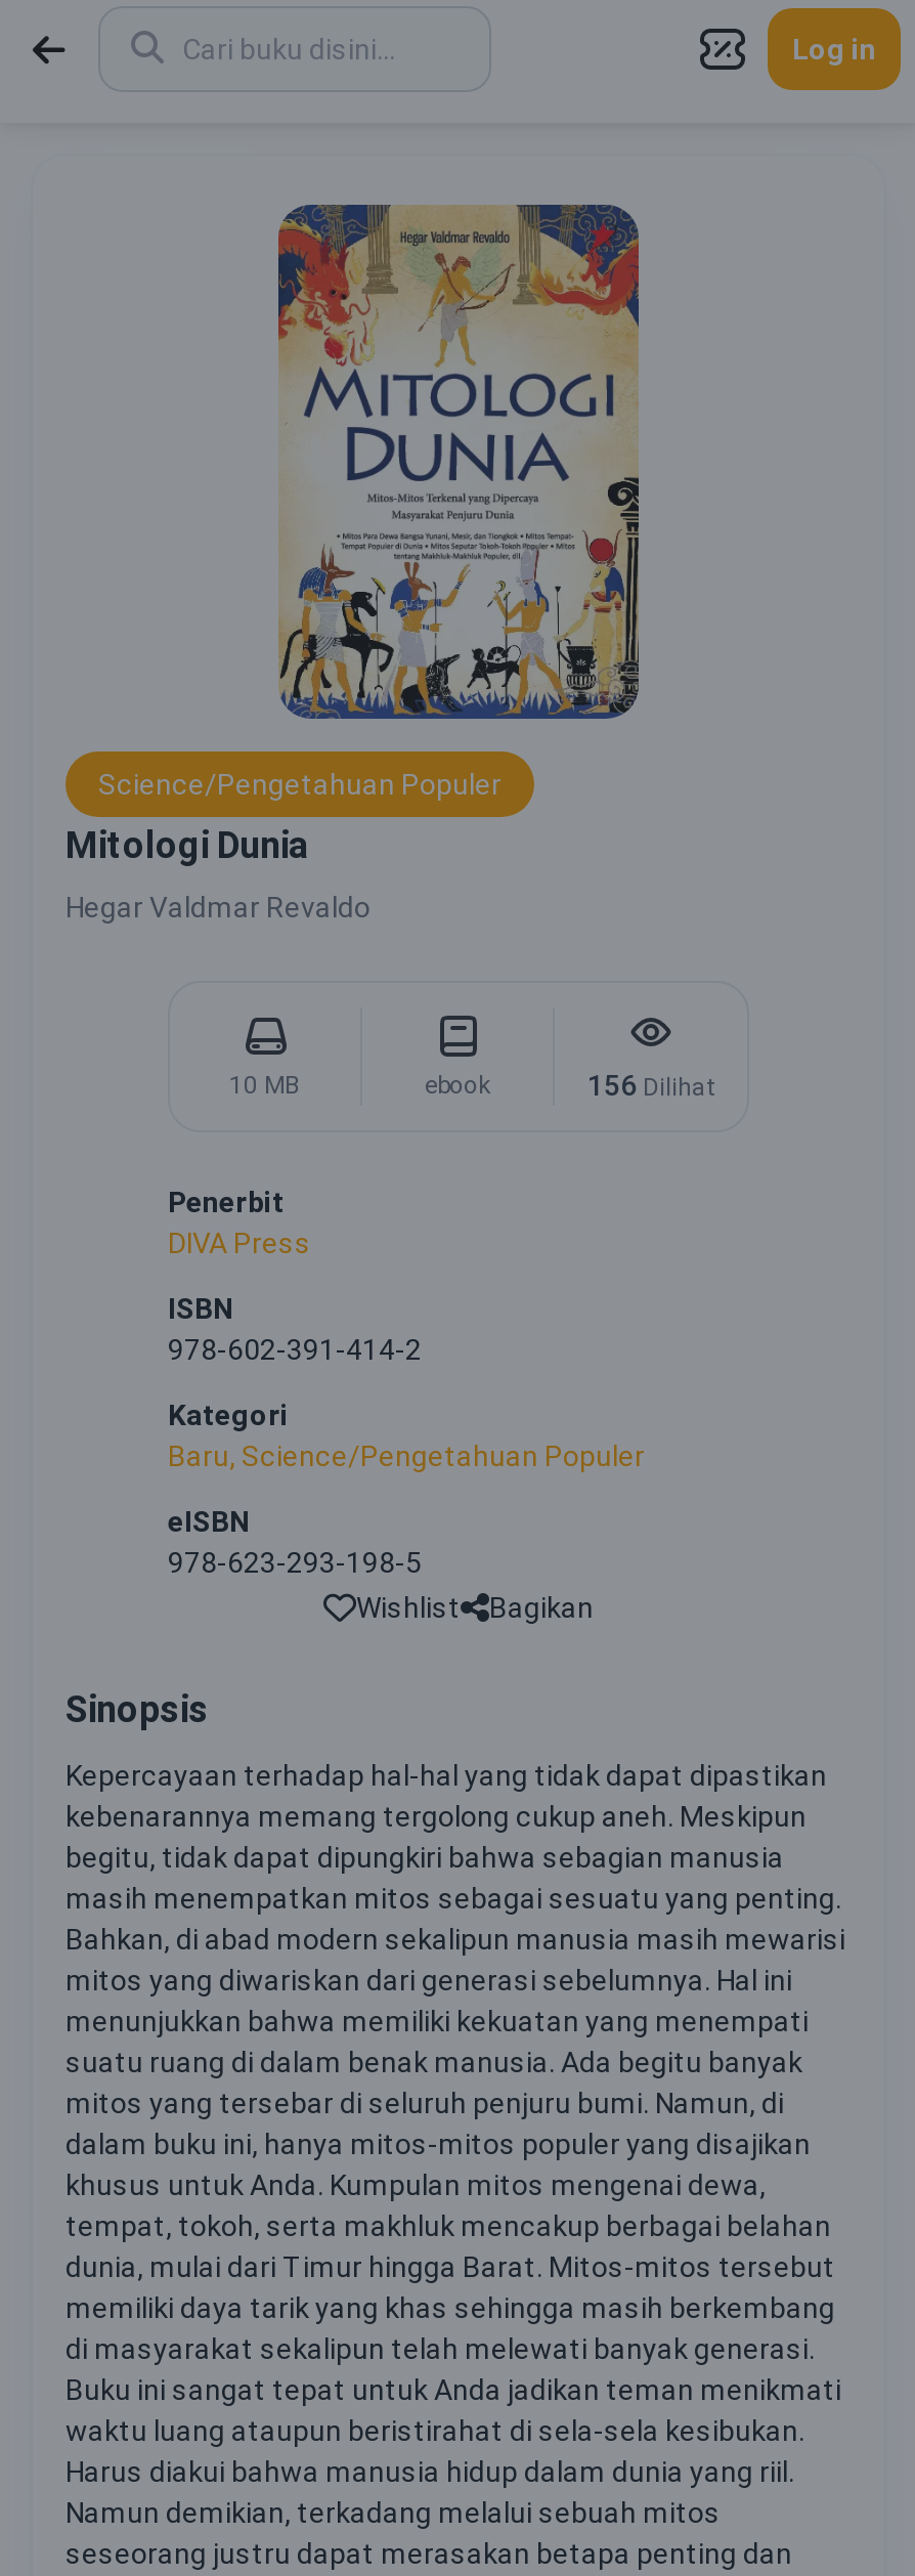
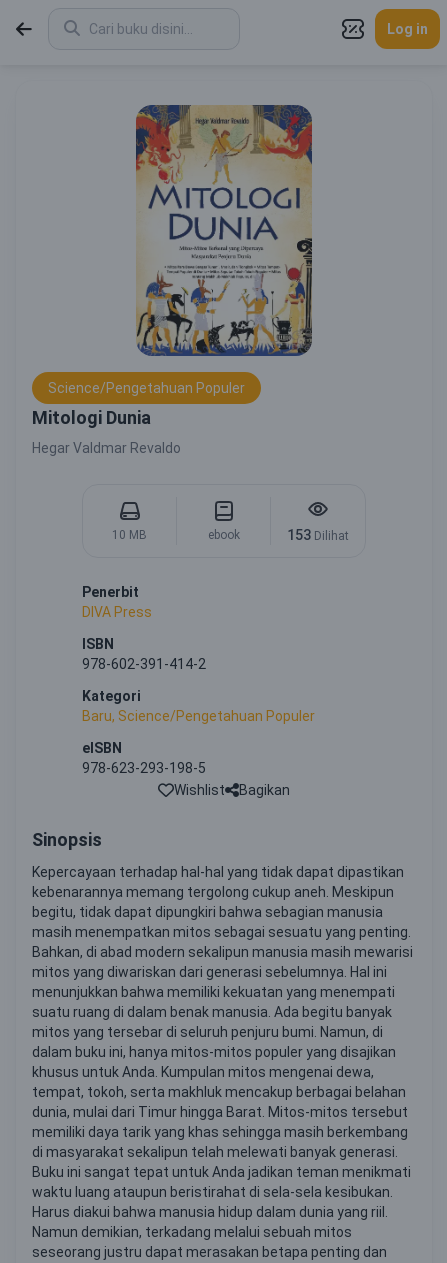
- 156 Dilihat
+ 153 Dilihat
